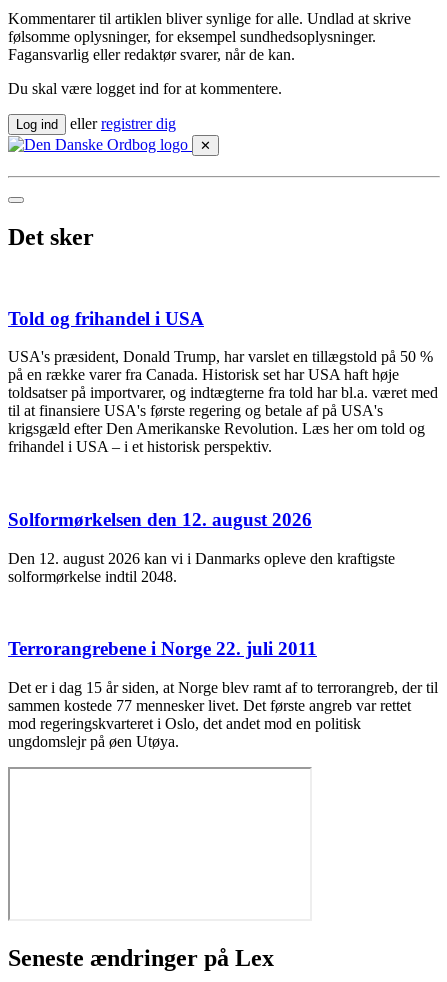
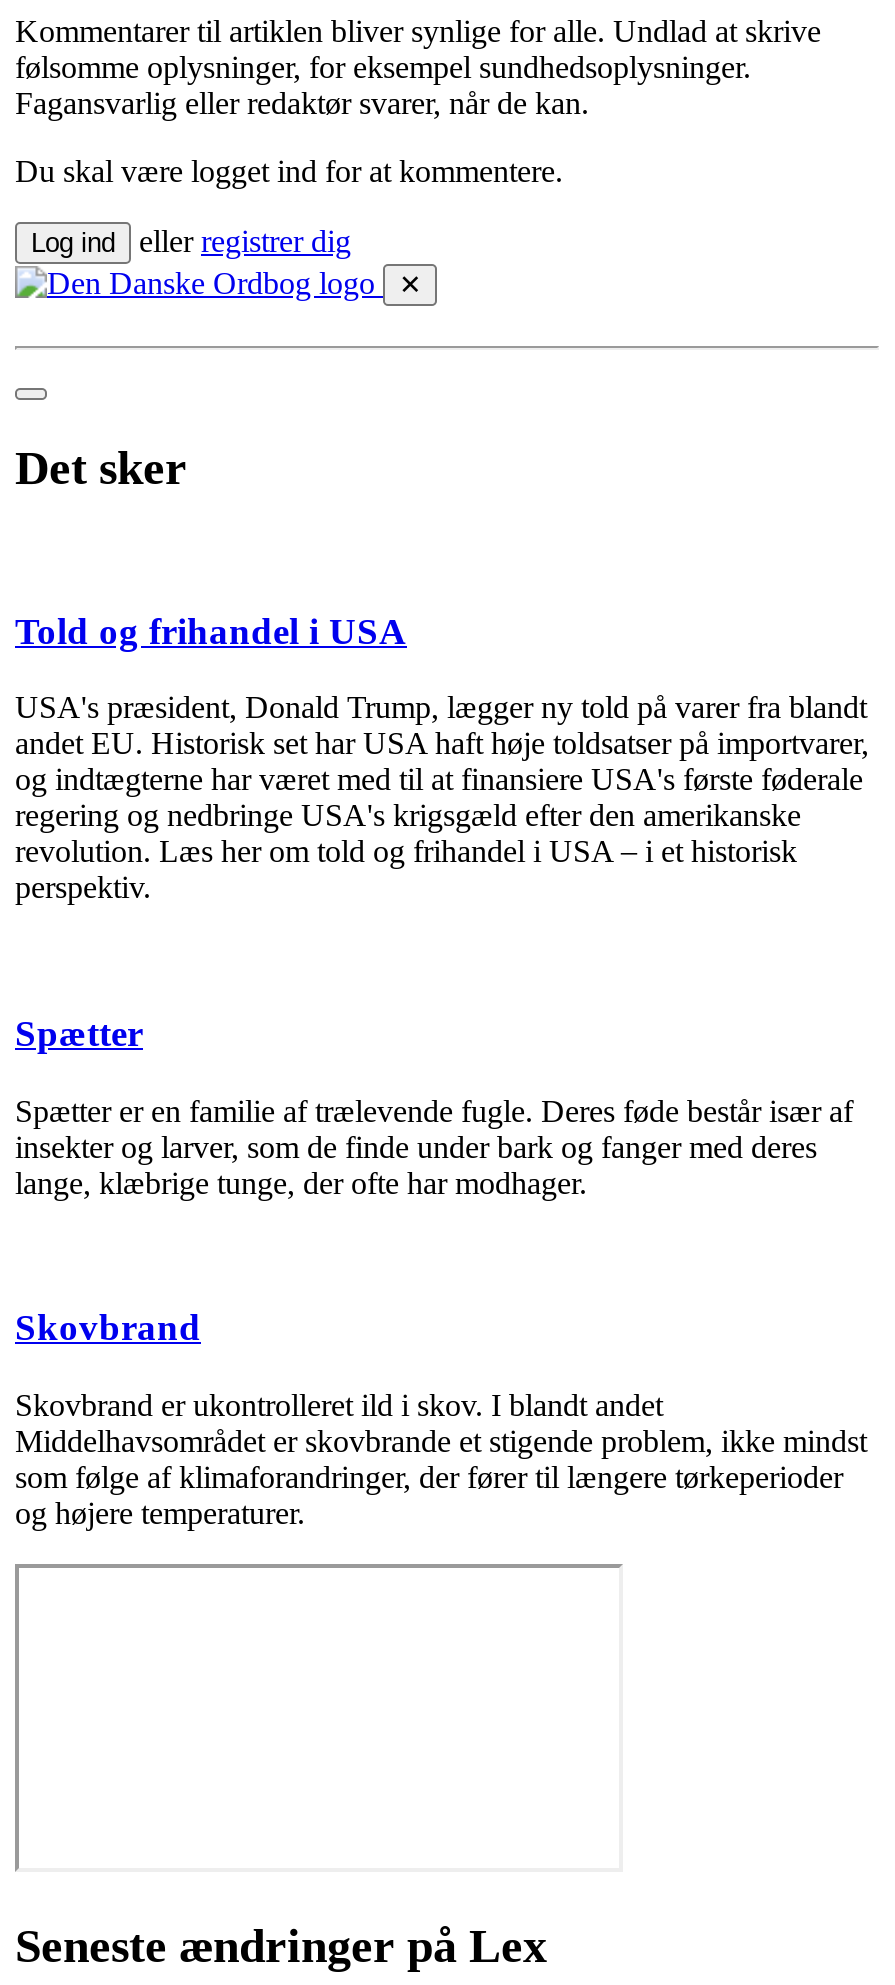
- USA's præsident, Donald Trump, har varslet en tillægstold på 50 %
- på en række varer fra Canada. Historisk set har USA haft høje
- toldsatser på importvarer, og indtægterne fra told har bl.a. været med
- til at finansiere USA's første regering og betale af på USA's
- krigsgæld efter Den Amerikanske Revolution. Læs her om told og
- frihandel i USA – i et historisk perspektiv.
+ USA's præsident, Donald Trump, lægger ny told på varer fra blandt
+ andet EU. Historisk set har USA haft høje toldsatser på importvarer,
+ og indtægterne har været med til at finansiere USA's første føderale
+ regering og nedbringe USA's krigsgæld efter den amerikanske
+ revolution. Læs her om told og frihandel i USA – i et historisk
+ perspektiv.

- Solformørkelsen den 12. august 2026
+ Spætter

- Den 12. august 2026 kan vi i Danmarks opleve den kraftigste
- solformørkelse indtil 2048.
+ Spætter er en familie af trælevende fugle. Deres føde består især af
+ insekter og larver, som de finde under bark og fanger med deres
+ lange, klæbrige tunge, der ofte har modhager.

- Terrorangrebene i Norge 22. juli 2011
+ Skovbrand

- Det er i dag 15 år siden, at Norge blev ramt af to terrorangreb, der til
- sammen kostede 77 mennesker livet. Det første angreb var rettet
- mod regeringskvarteret i Oslo, det andet mod en politisk
- ungdomslejr på øen Utøya.
+ Skovbrand er ukontrolleret ild i skov. I blandt andet
+ Middelhavsområdet er skovbrande et stigende problem, ikke mindst
+ som følge af klimaforandringer, der fører til længere tørkeperioder
+ og højere temperaturer.
